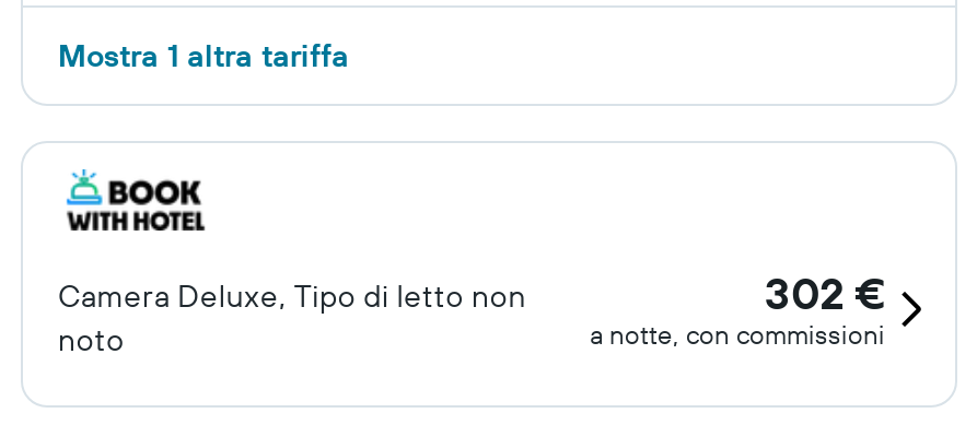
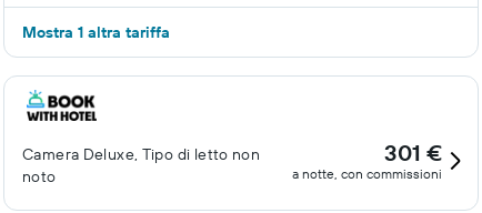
- 302 €
+ 301 €
